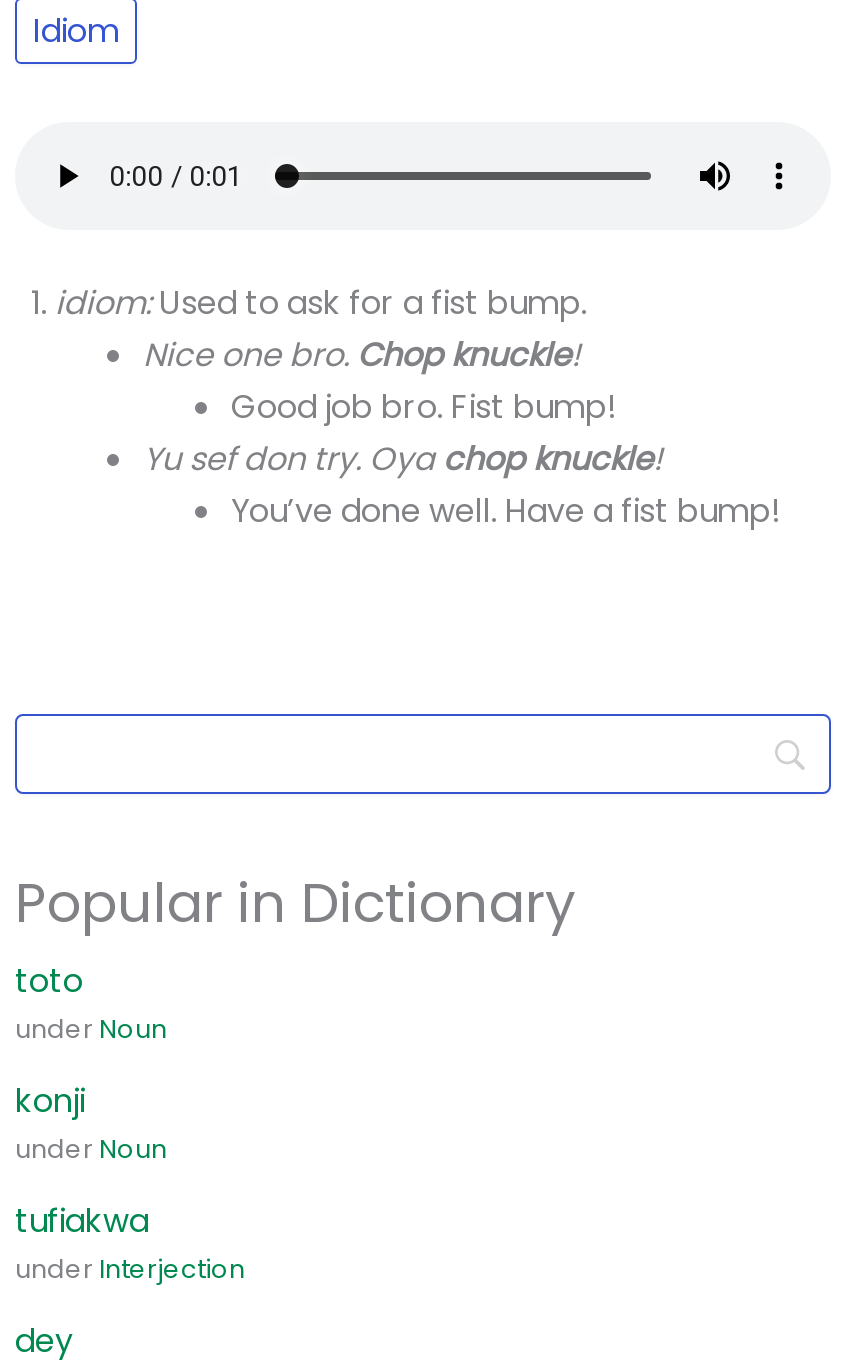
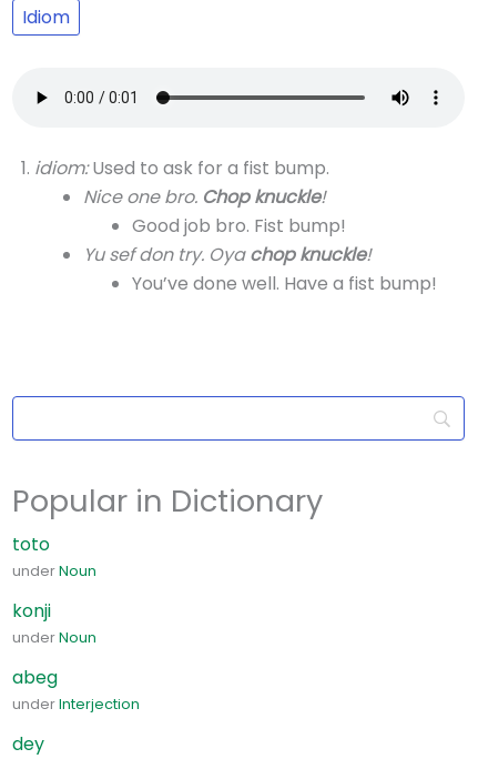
- tufiakwa
+ abeg
